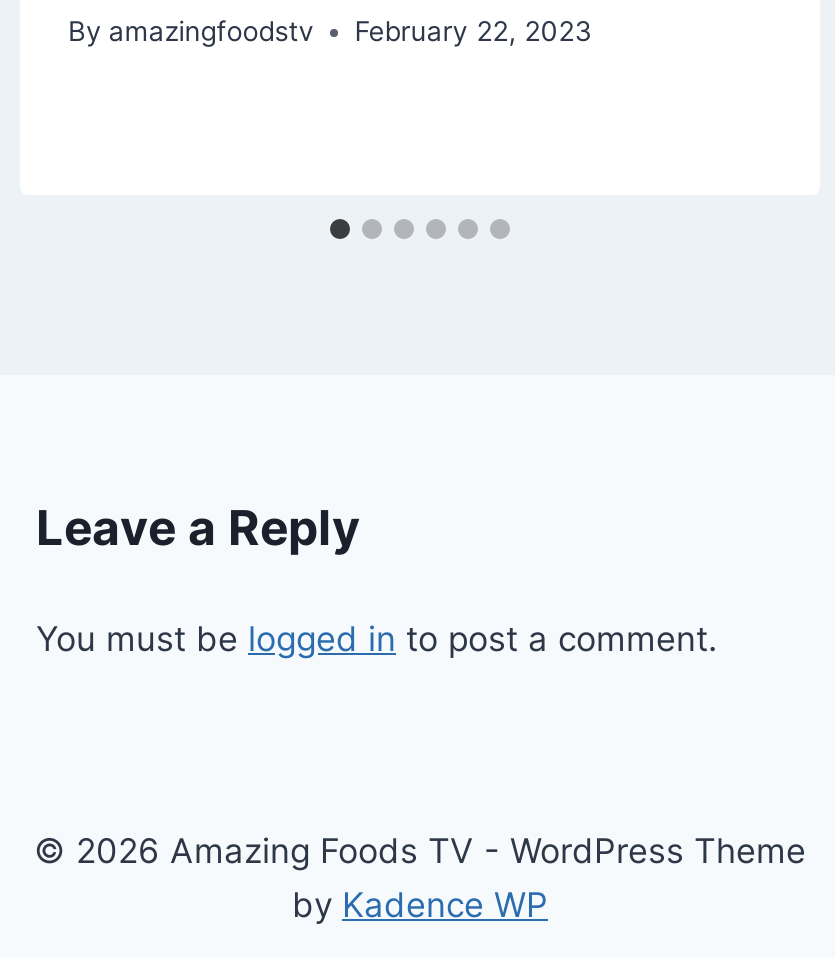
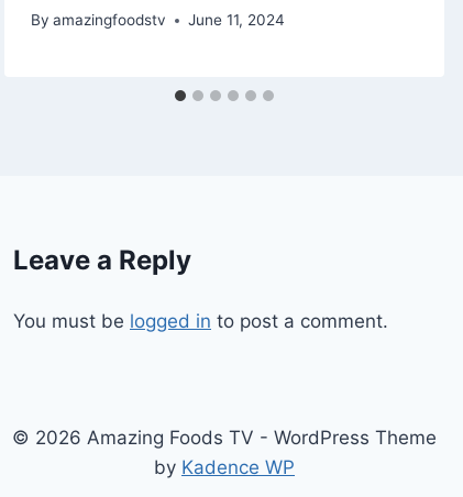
- By amazingfoodstv February 22, 2023
+ By amazingfoodstv June 11, 2024
